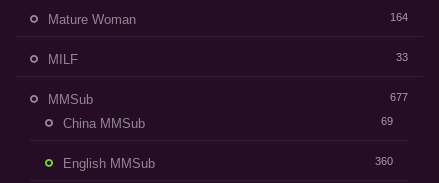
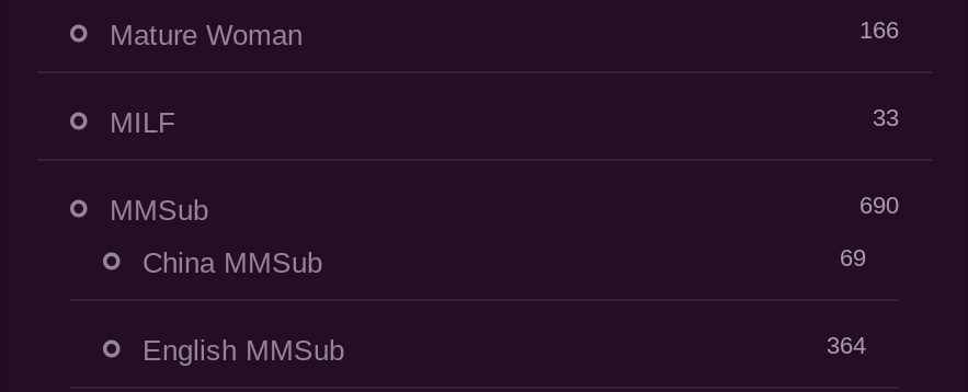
- 164
+ 166

- 677
+ 690

- 360
+ 364
